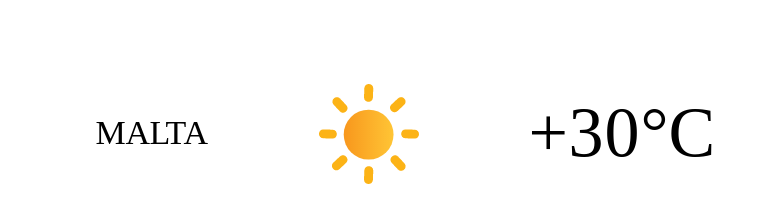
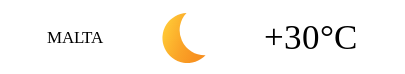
- [image]
+ [image]
